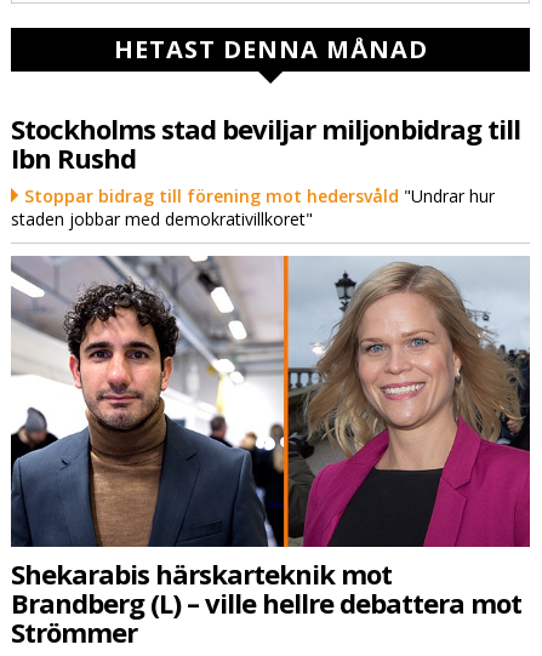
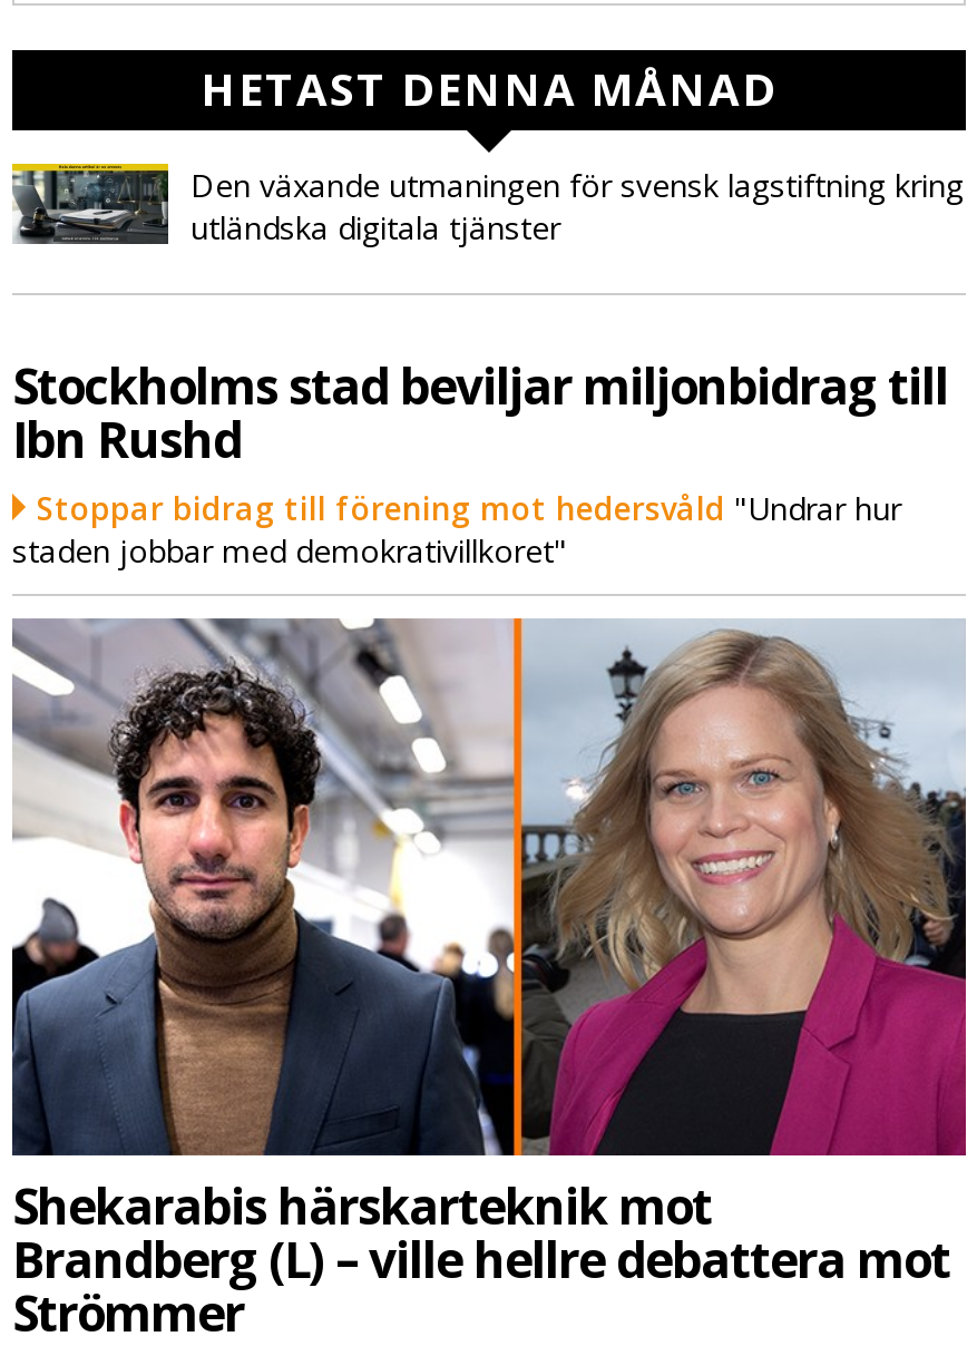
+ [image]
+ Den växande utmaningen för svensk lagstiftning kring
+ utländska digitala tjänster
